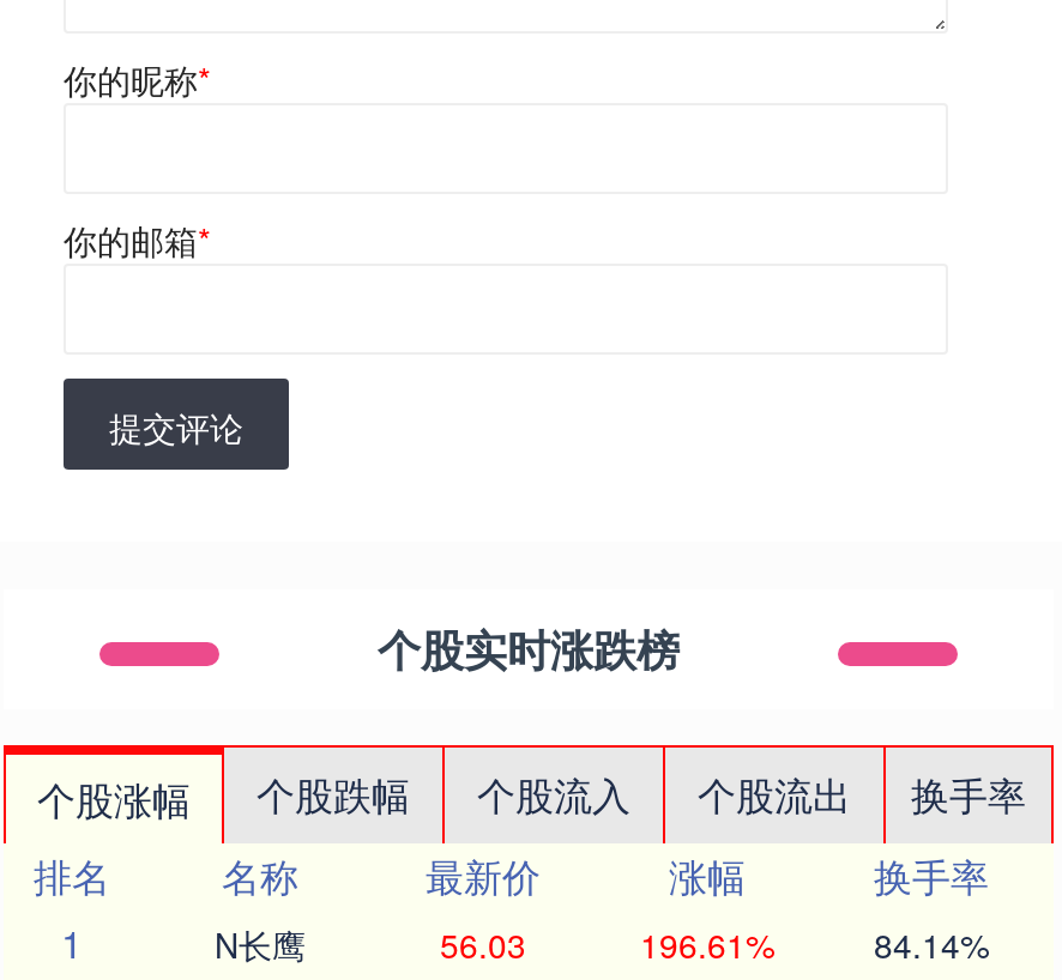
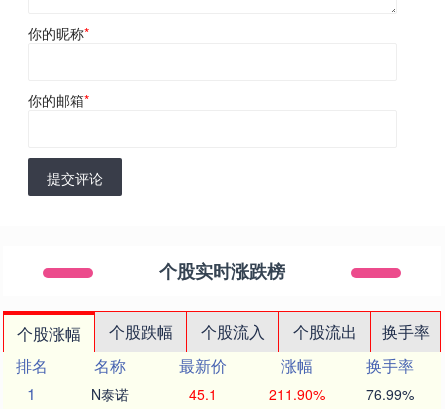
- N长鹰
+ N泰诺

- 56.03
+ 45.1

- 196.61%
+ 211.90%

- 84.14%
+ 76.99%
